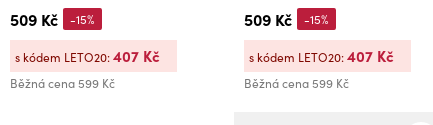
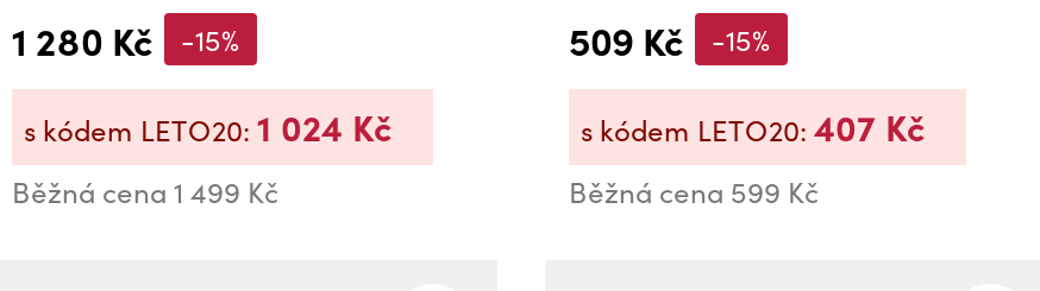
- 509 Kč -15%
+ 1 280 Kč -15%

- s kódem LETO20: 407 Kč
+ s kódem LETO20: 1 024 Kč

- Běžná cena 599 Kč
+ Běžná cena 1 499 Kč
